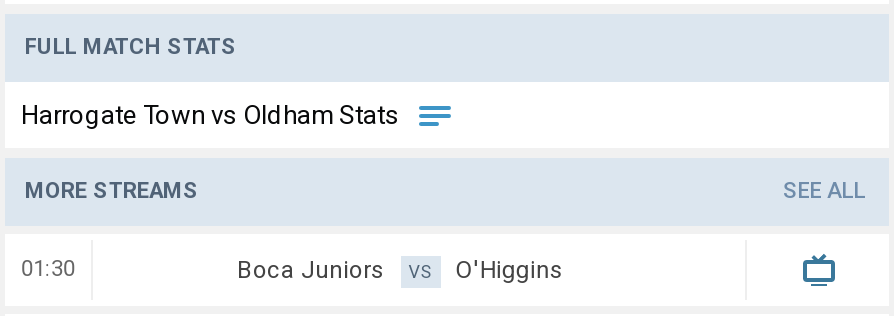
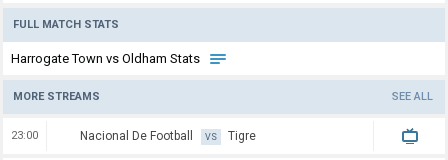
- 01:30
- Boca Juniors
+ 23:00
+ Nacional De Football

- O'Higgins
+ Tigre
